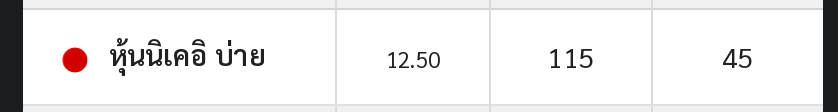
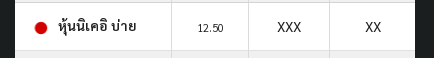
- 115
- 45
+ XXX
+ XX
